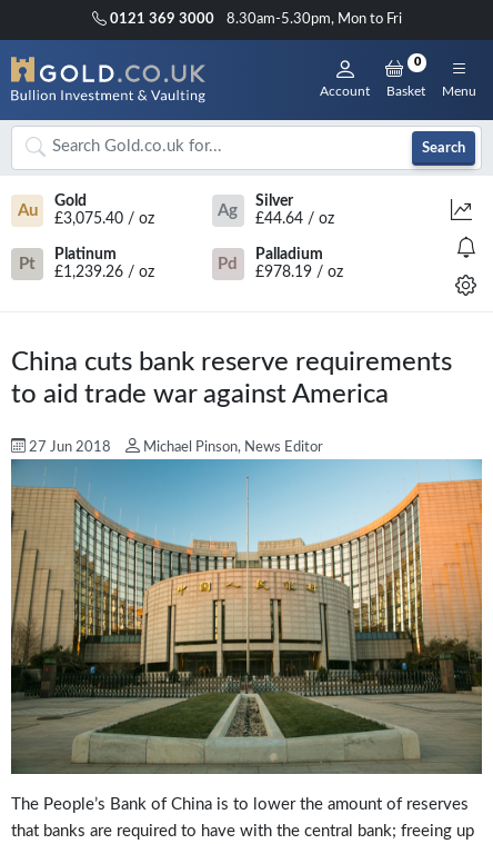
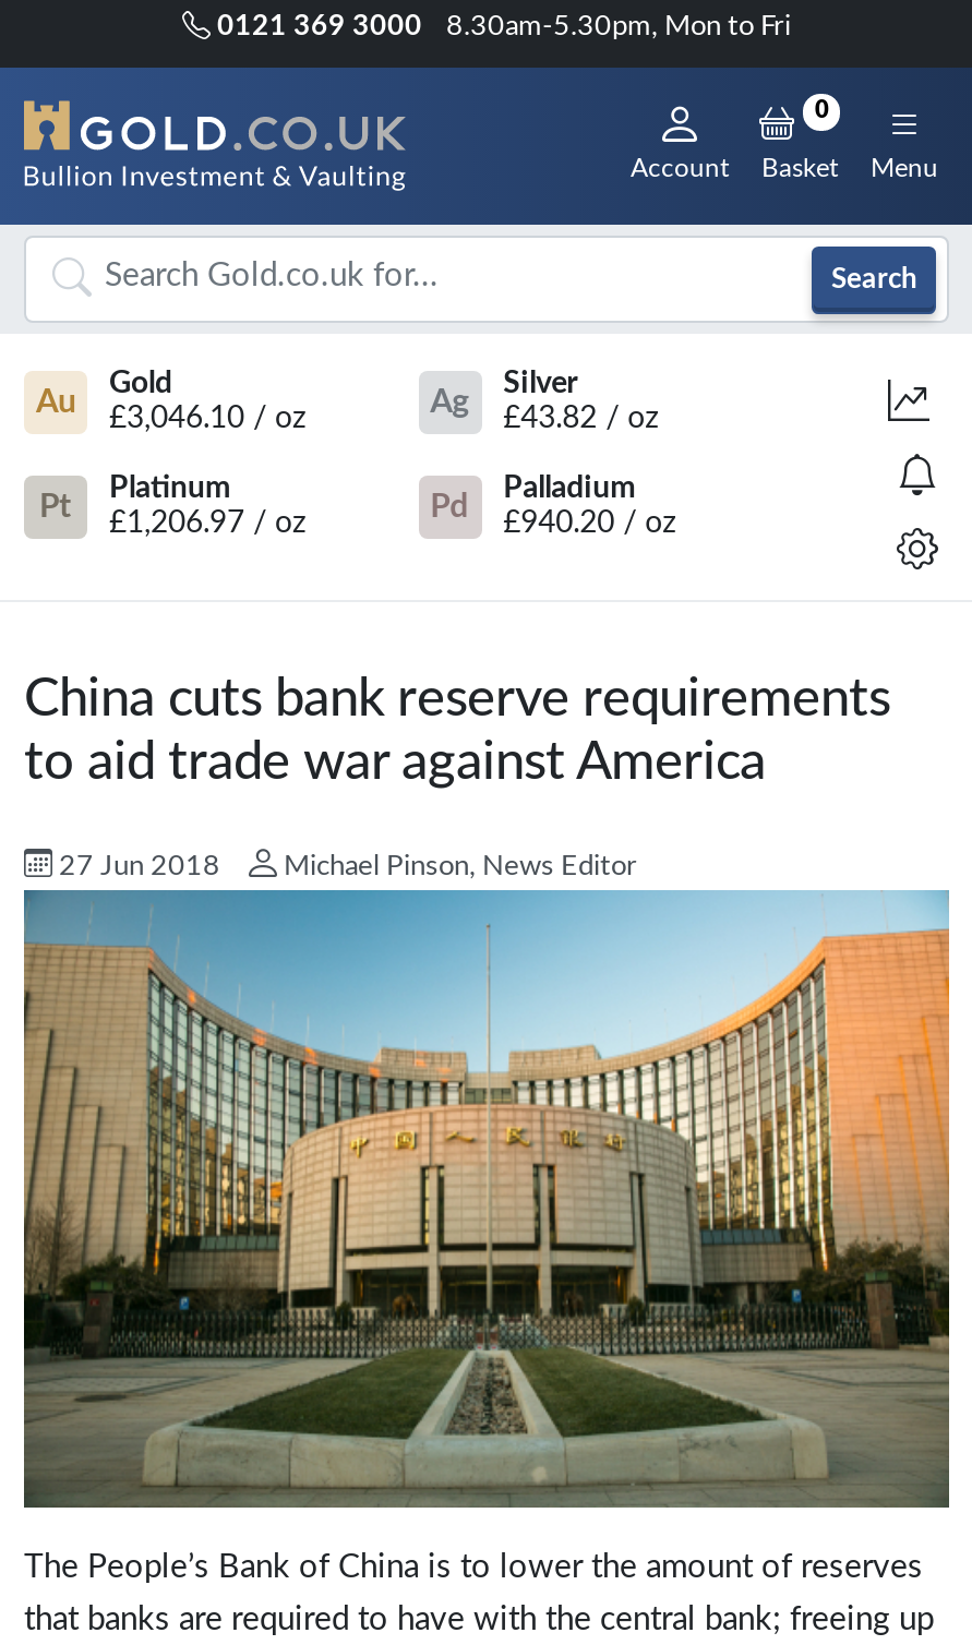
- £3,075.40 / oz
+ £3,046.10 / oz

- £44.64 / oz
+ £43.82 / oz

- £1,239.26 / oz
+ £1,206.97 / oz

- £978.19 / oz
+ £940.20 / oz
